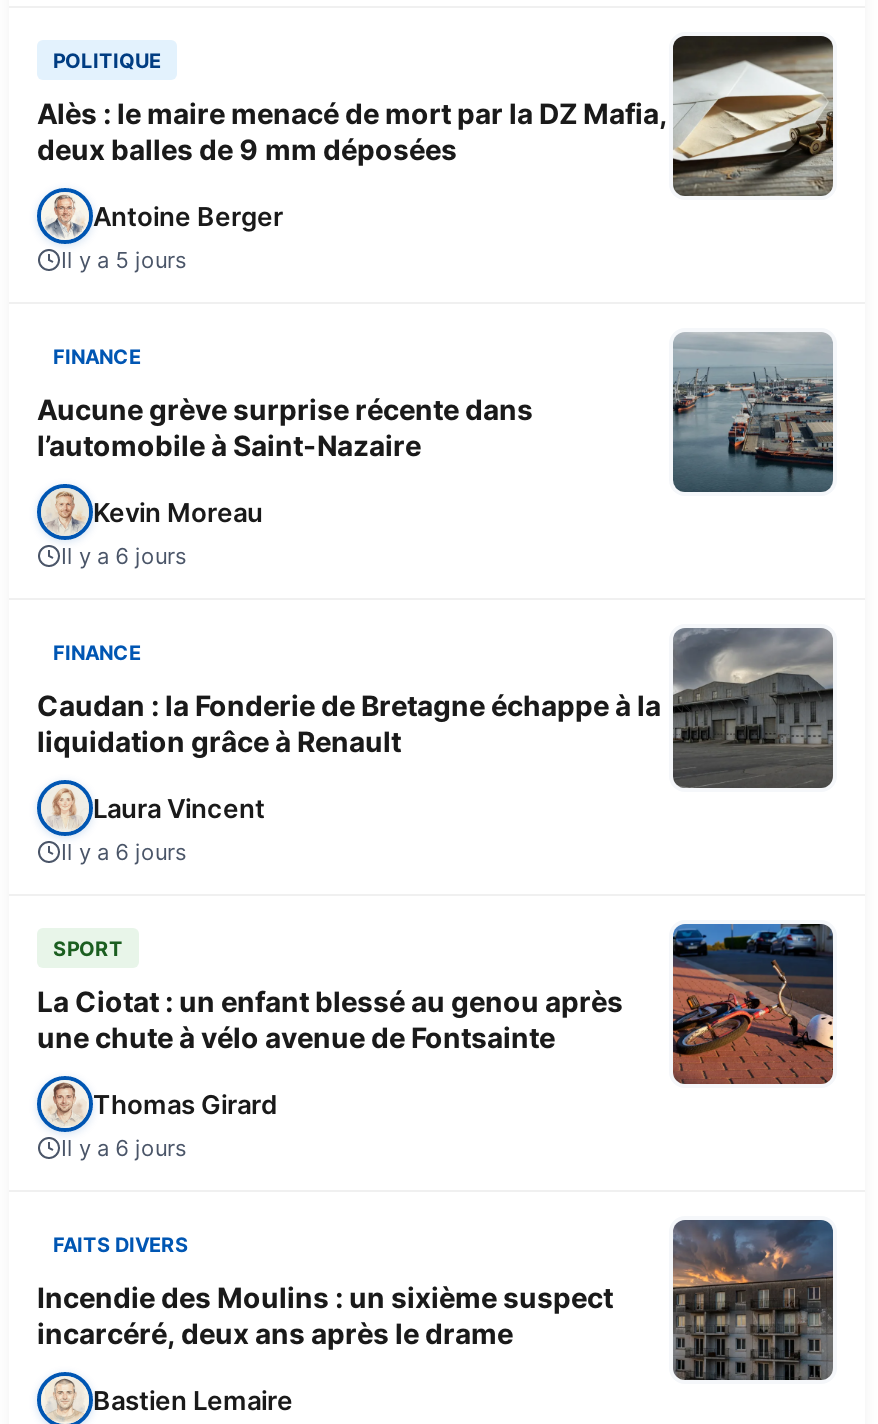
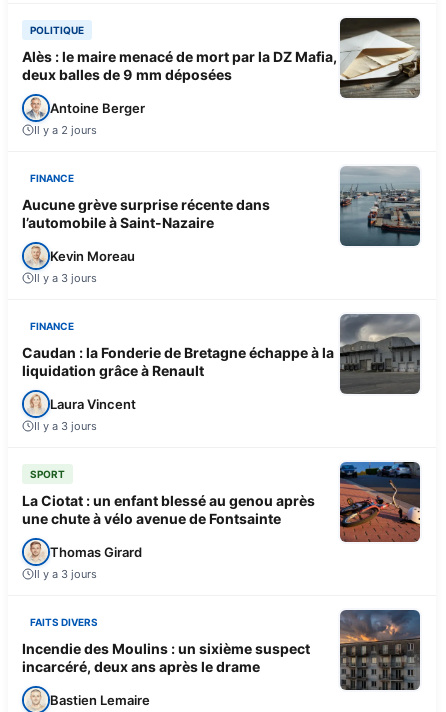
- Il y a 5 jours
+ Il y a 2 jours

- Il y a 6 jours
+ Il y a 3 jours

- Il y a 6 jours
+ Il y a 3 jours

- Il y a 6 jours
+ Il y a 3 jours
